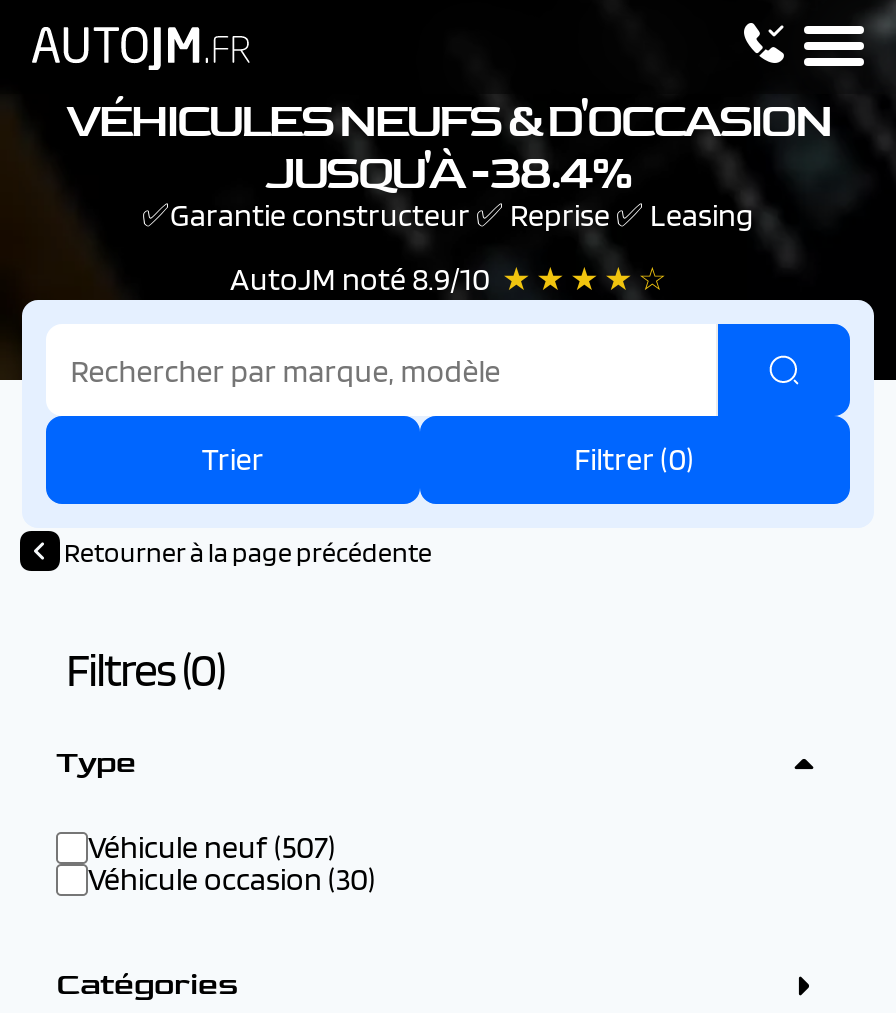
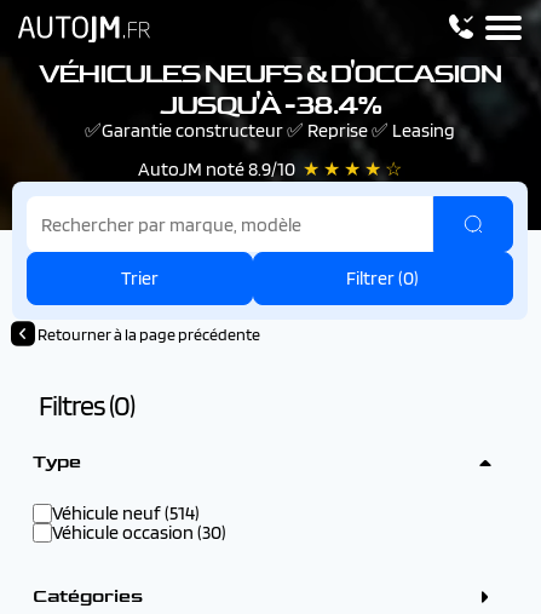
- Véhicule neuf (507)
+ Véhicule neuf (514)
